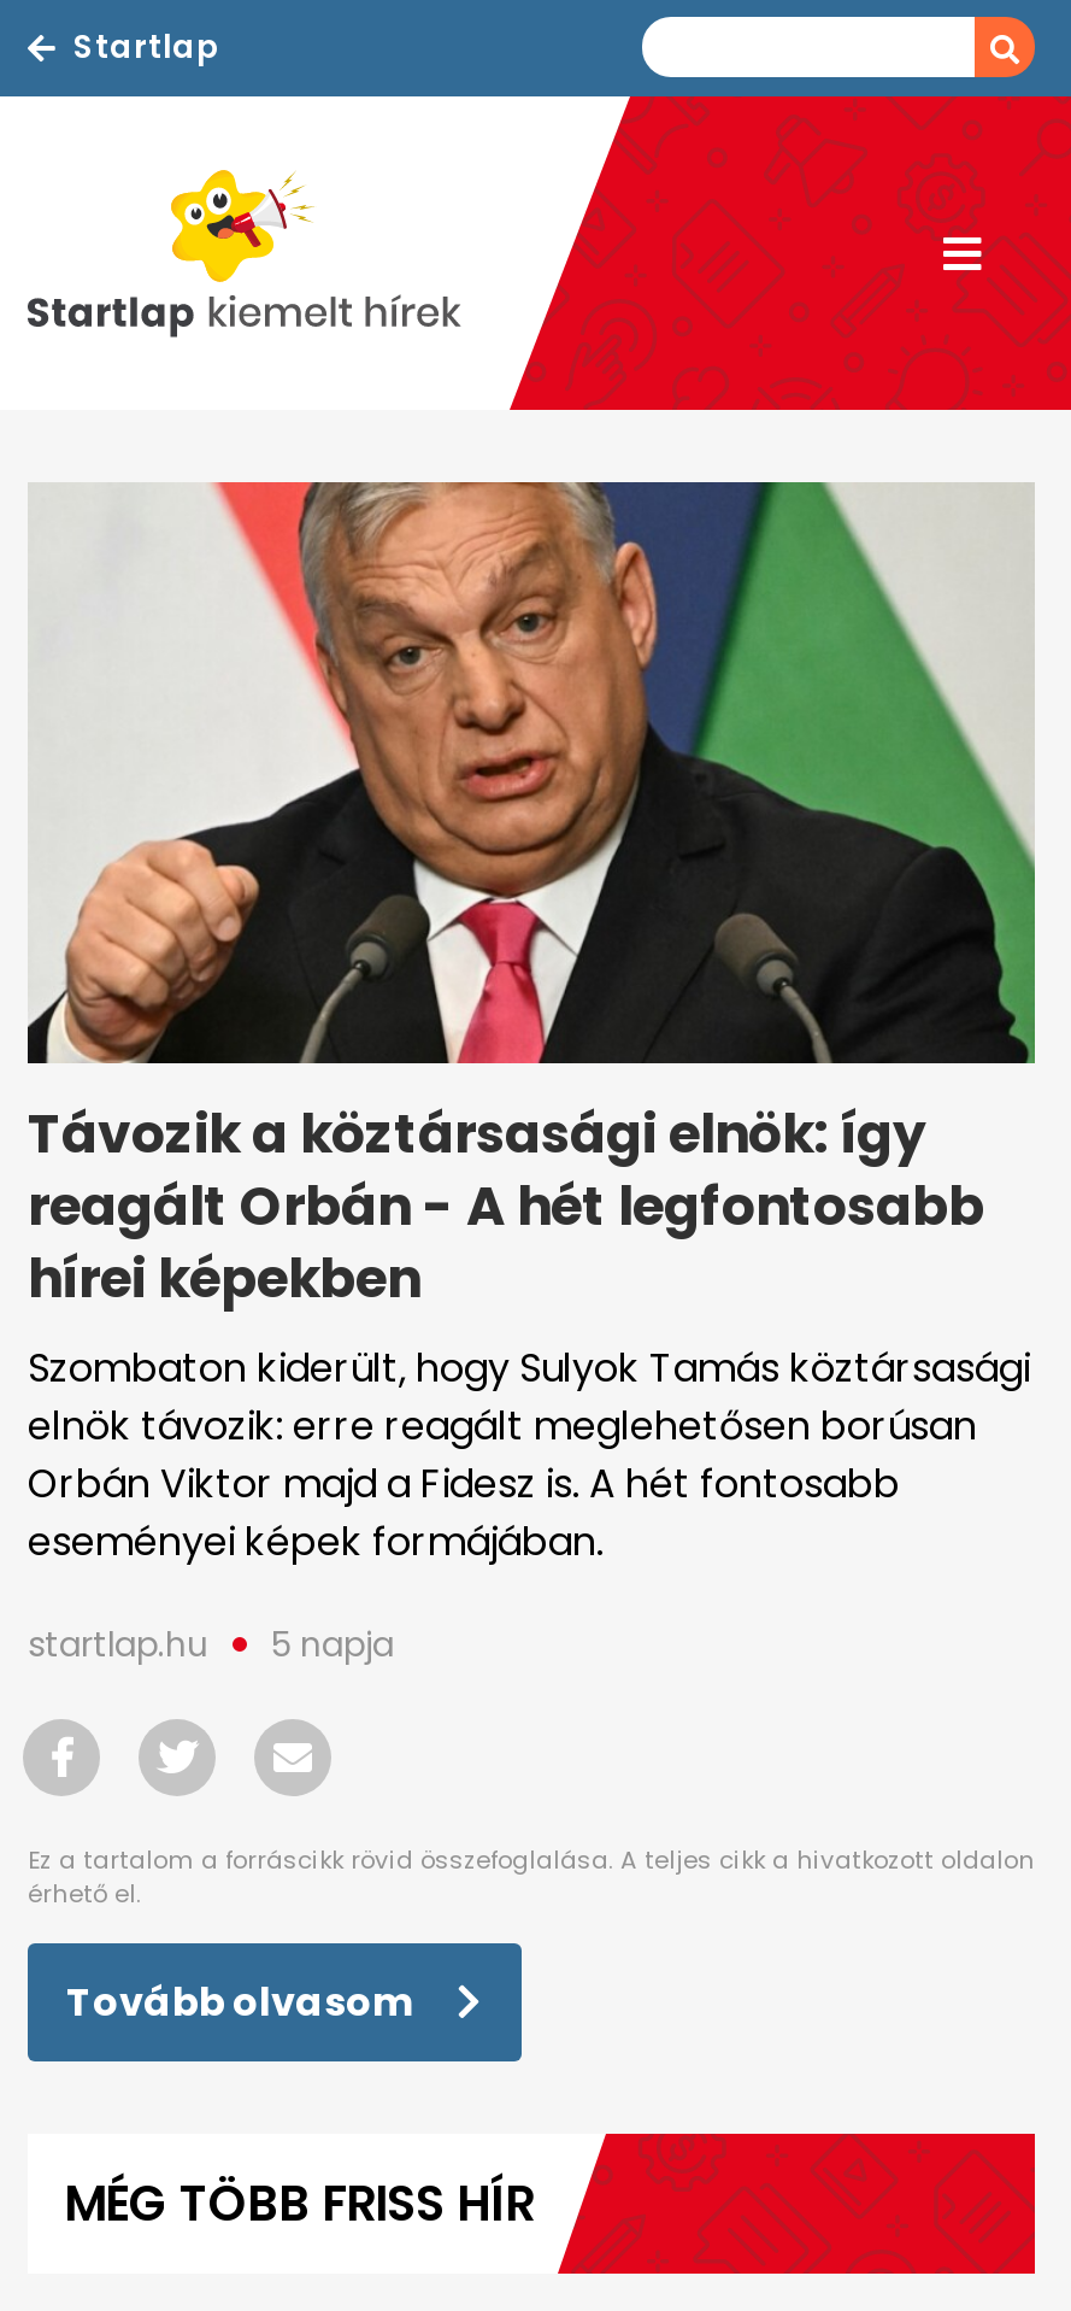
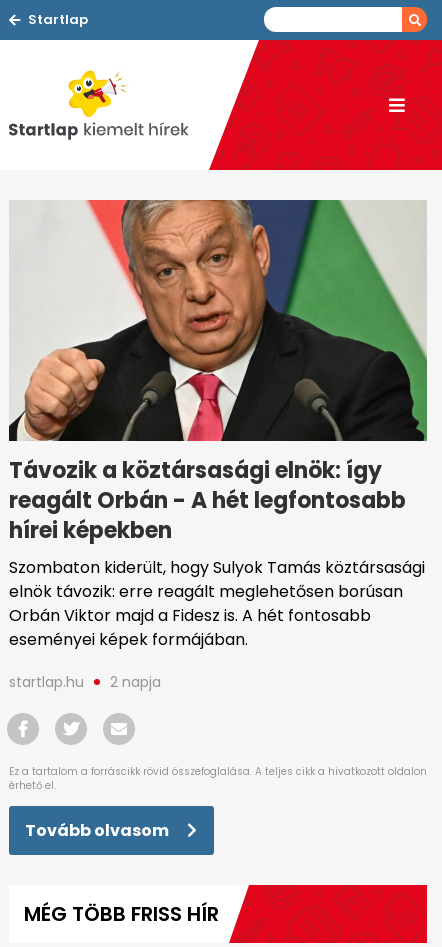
- startlap.hu 5 napja
+ startlap.hu 2 napja
